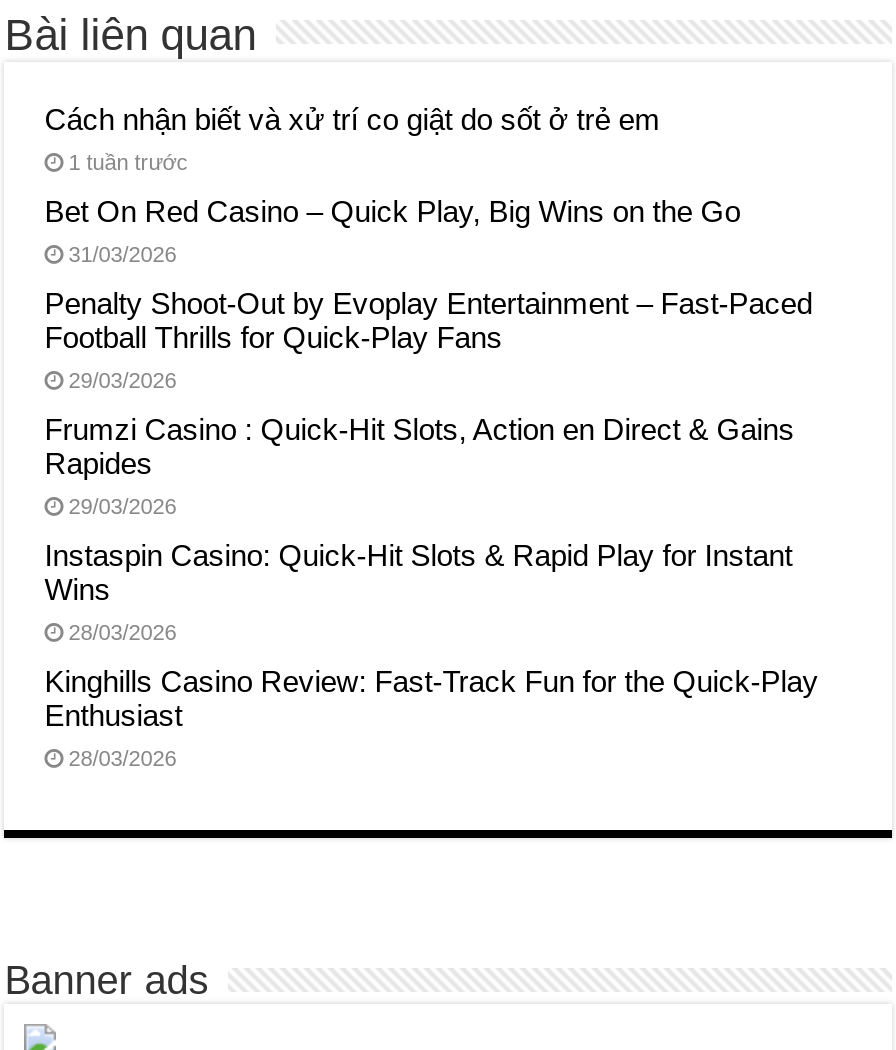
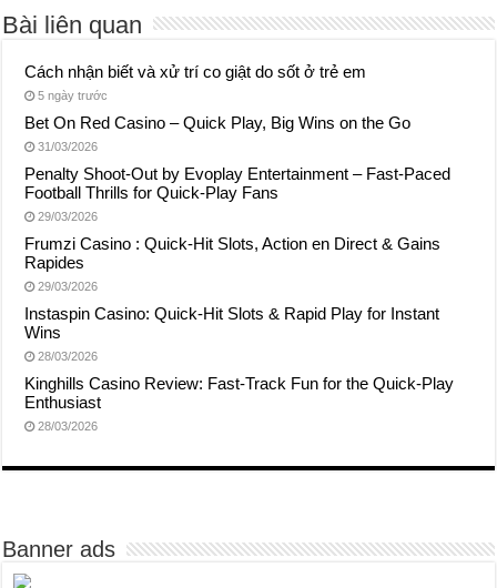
- 1 tuần trước
+ 5 ngày trước
